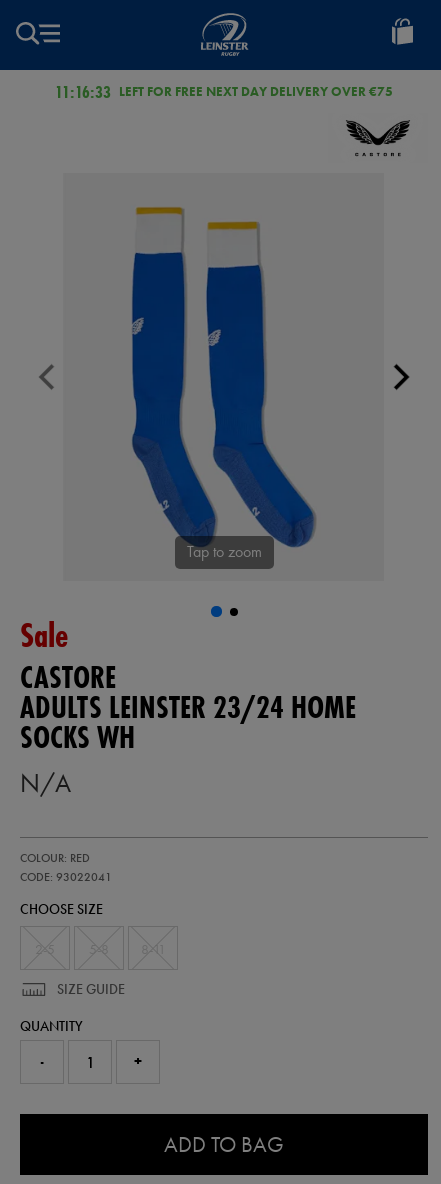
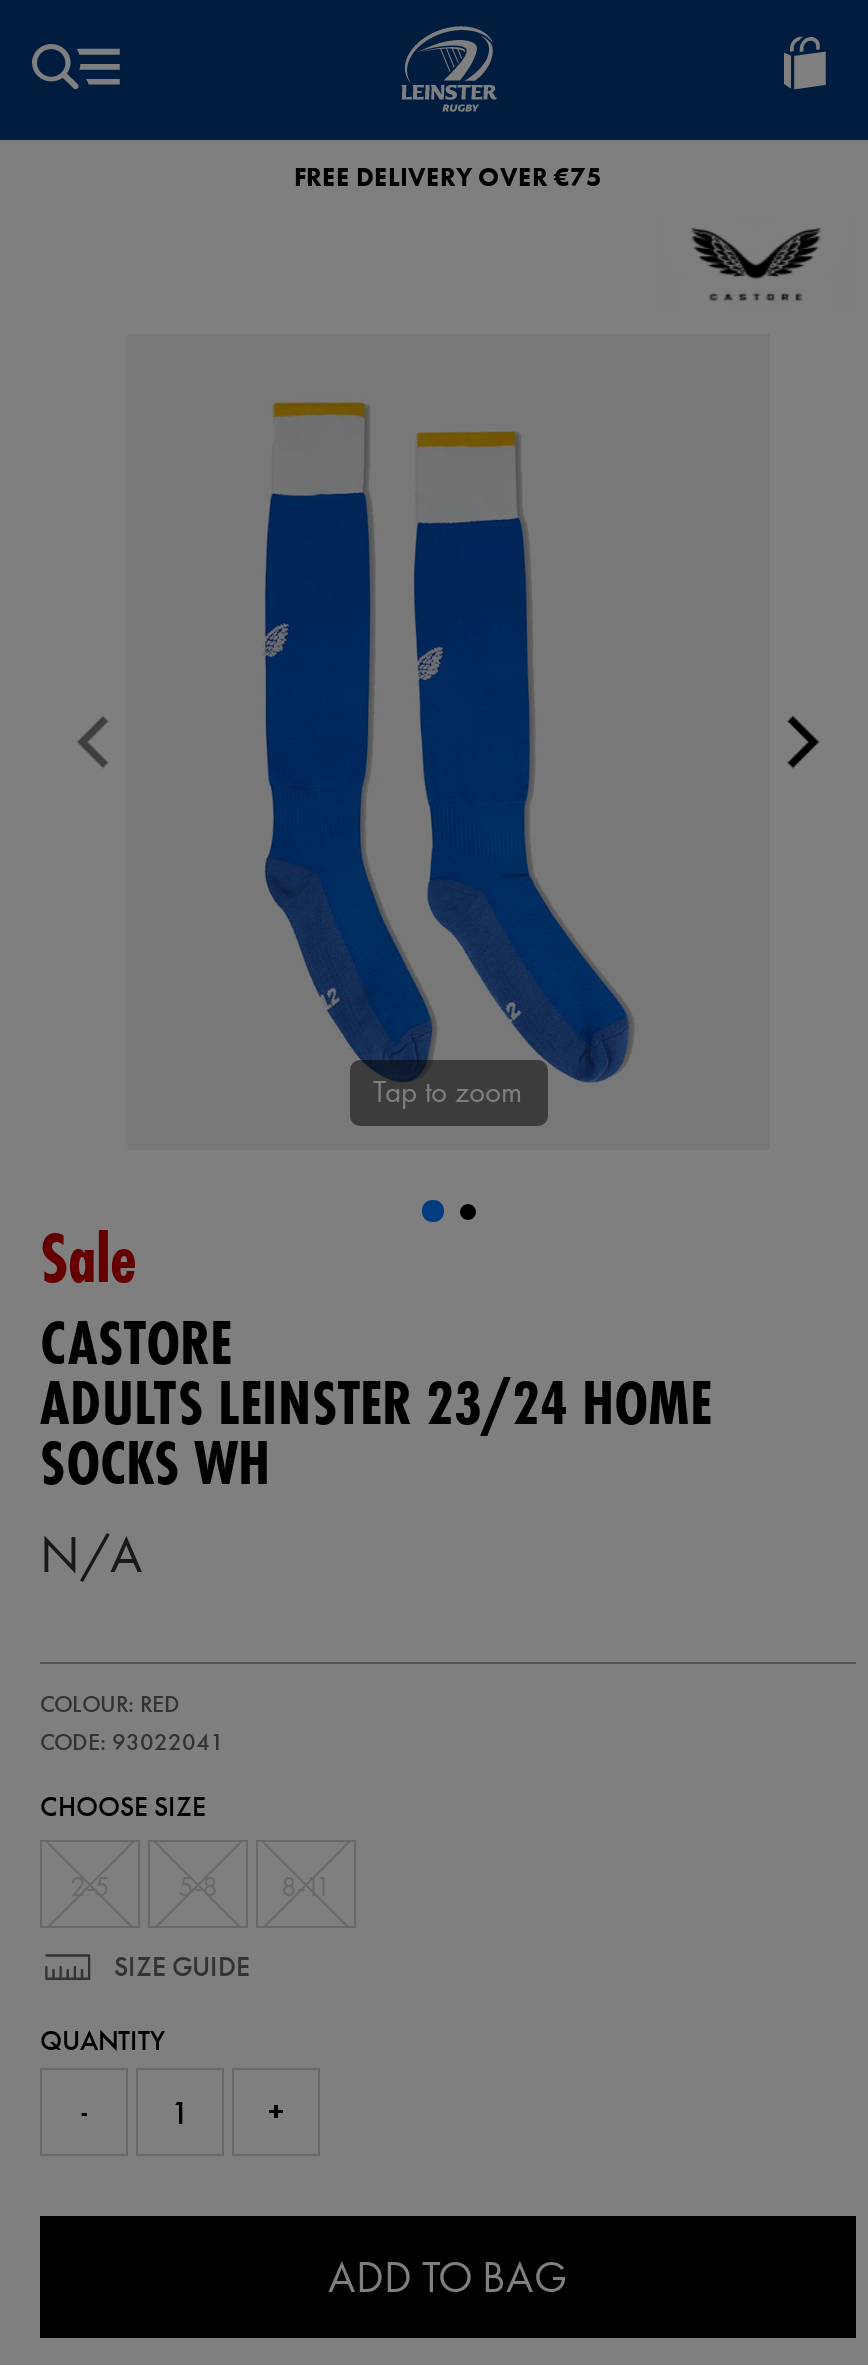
- 11:16:33 LEFT FOR FREE NEXT DAY DELIVERY OVER €75
+ FREE DELIVERY OVER €75
